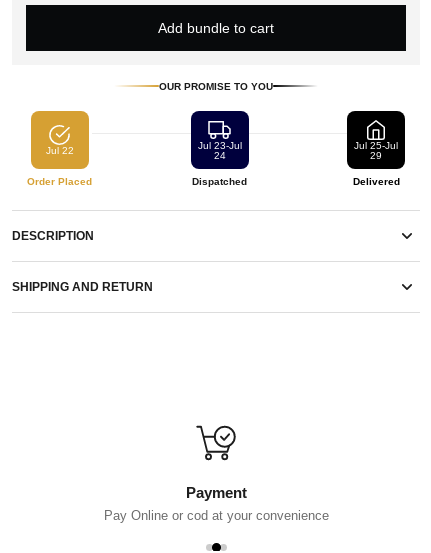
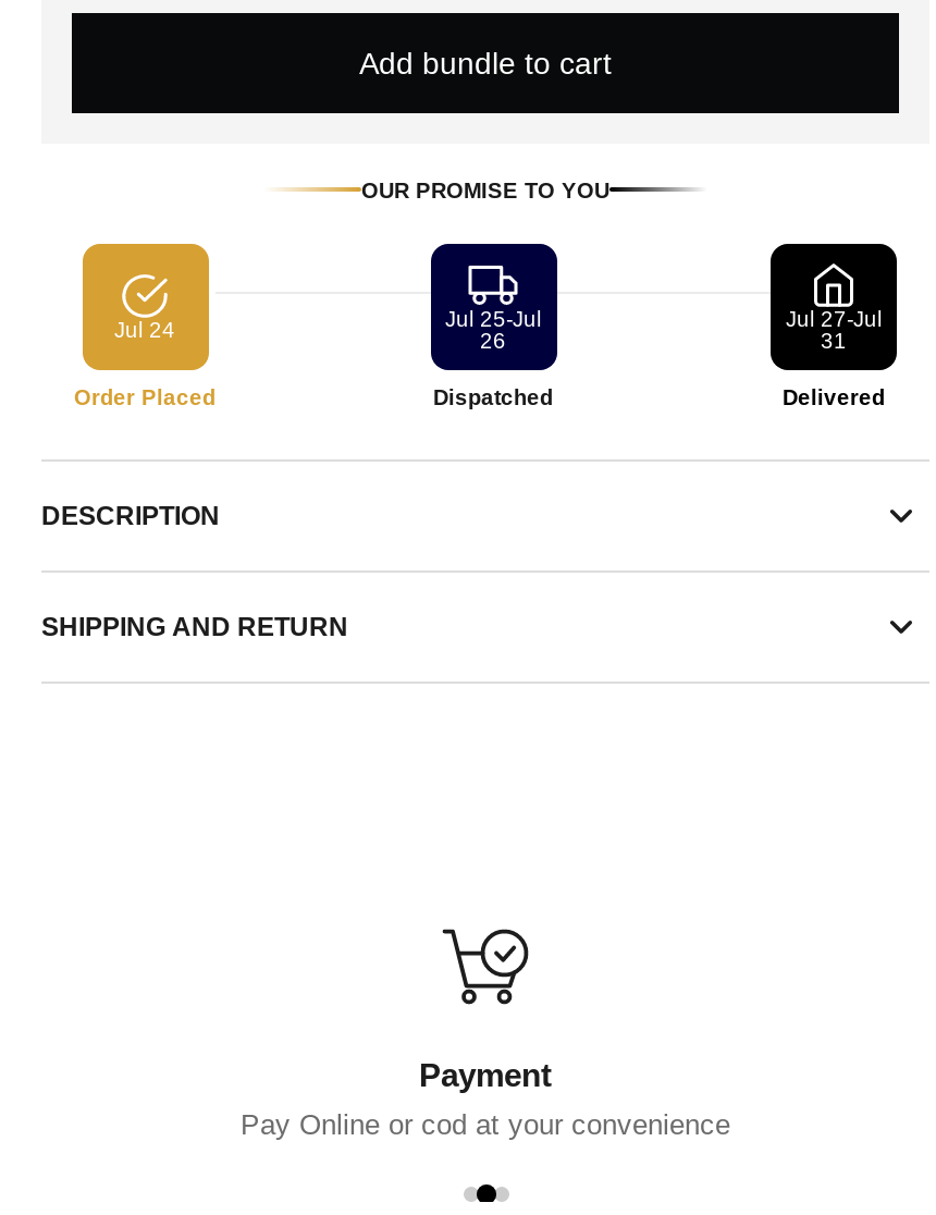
- Jul 22
+ Jul 24

- Jul 23-Jul
+ Jul 25-Jul

- Jul 25-Jul
+ Jul 27-Jul

- 24
+ 26

- 29
+ 31
